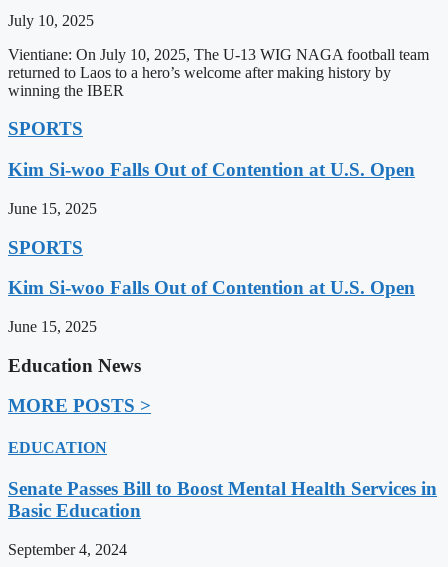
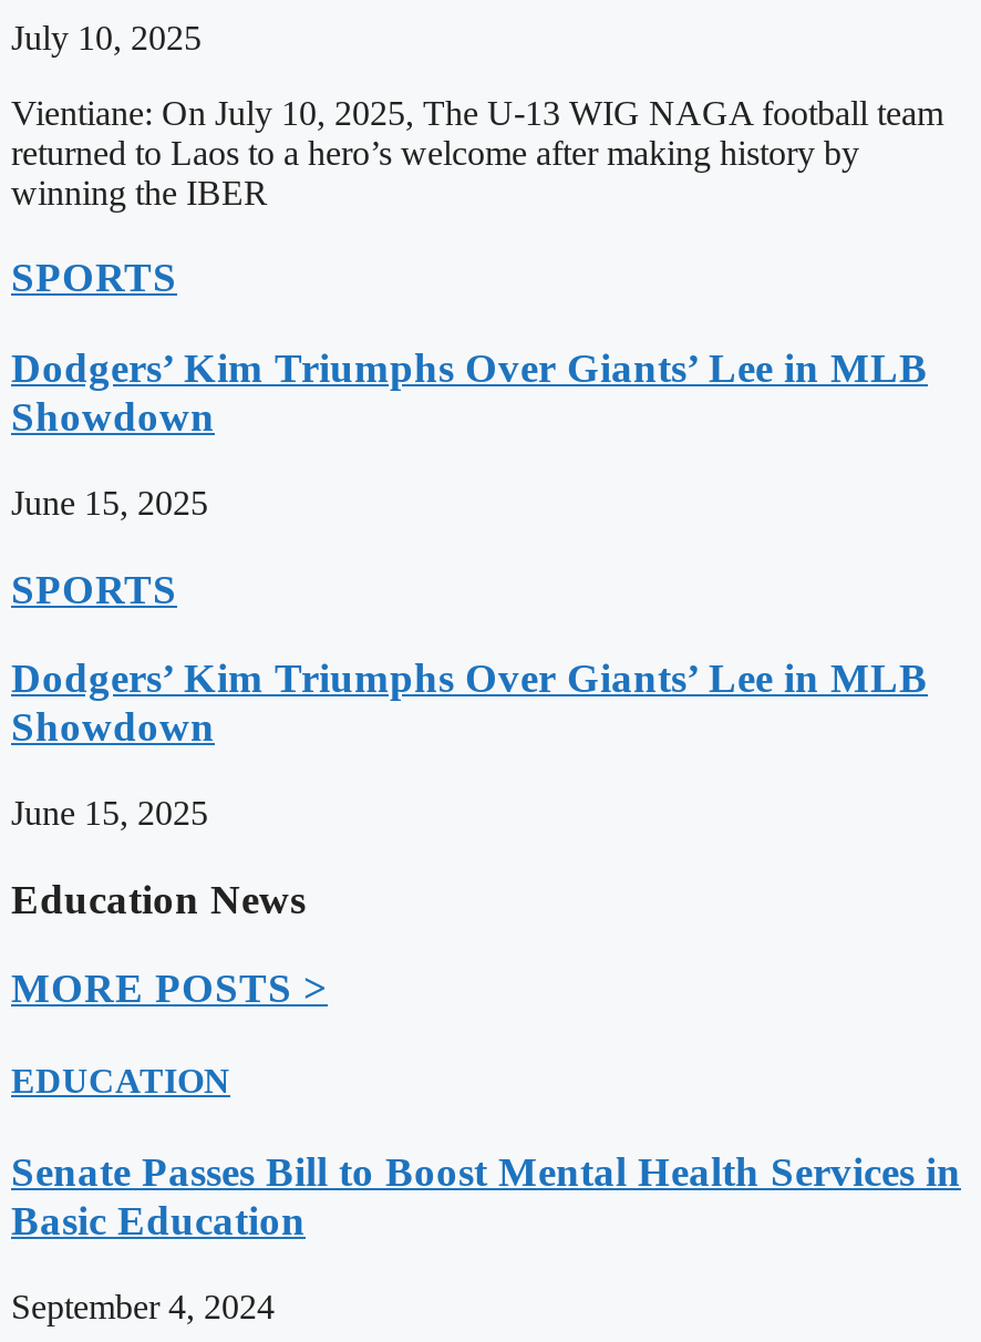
- Kim Si-woo Falls Out of Contention at U.S. Open
+ Dodgers’ Kim Triumphs Over Giants’ Lee in MLB
+ Showdown

- Kim Si-woo Falls Out of Contention at U.S. Open
+ Dodgers’ Kim Triumphs Over Giants’ Lee in MLB
+ Showdown
